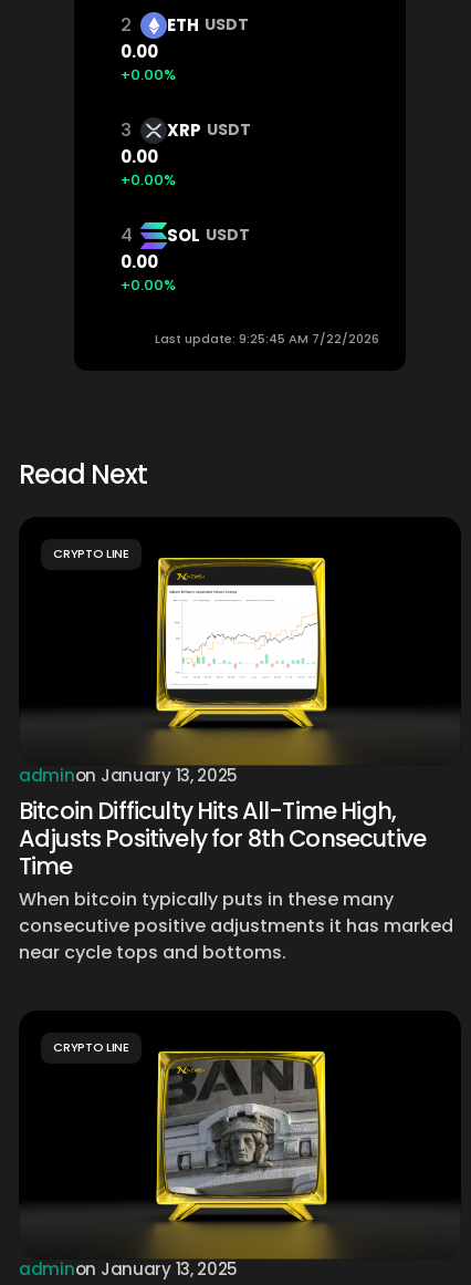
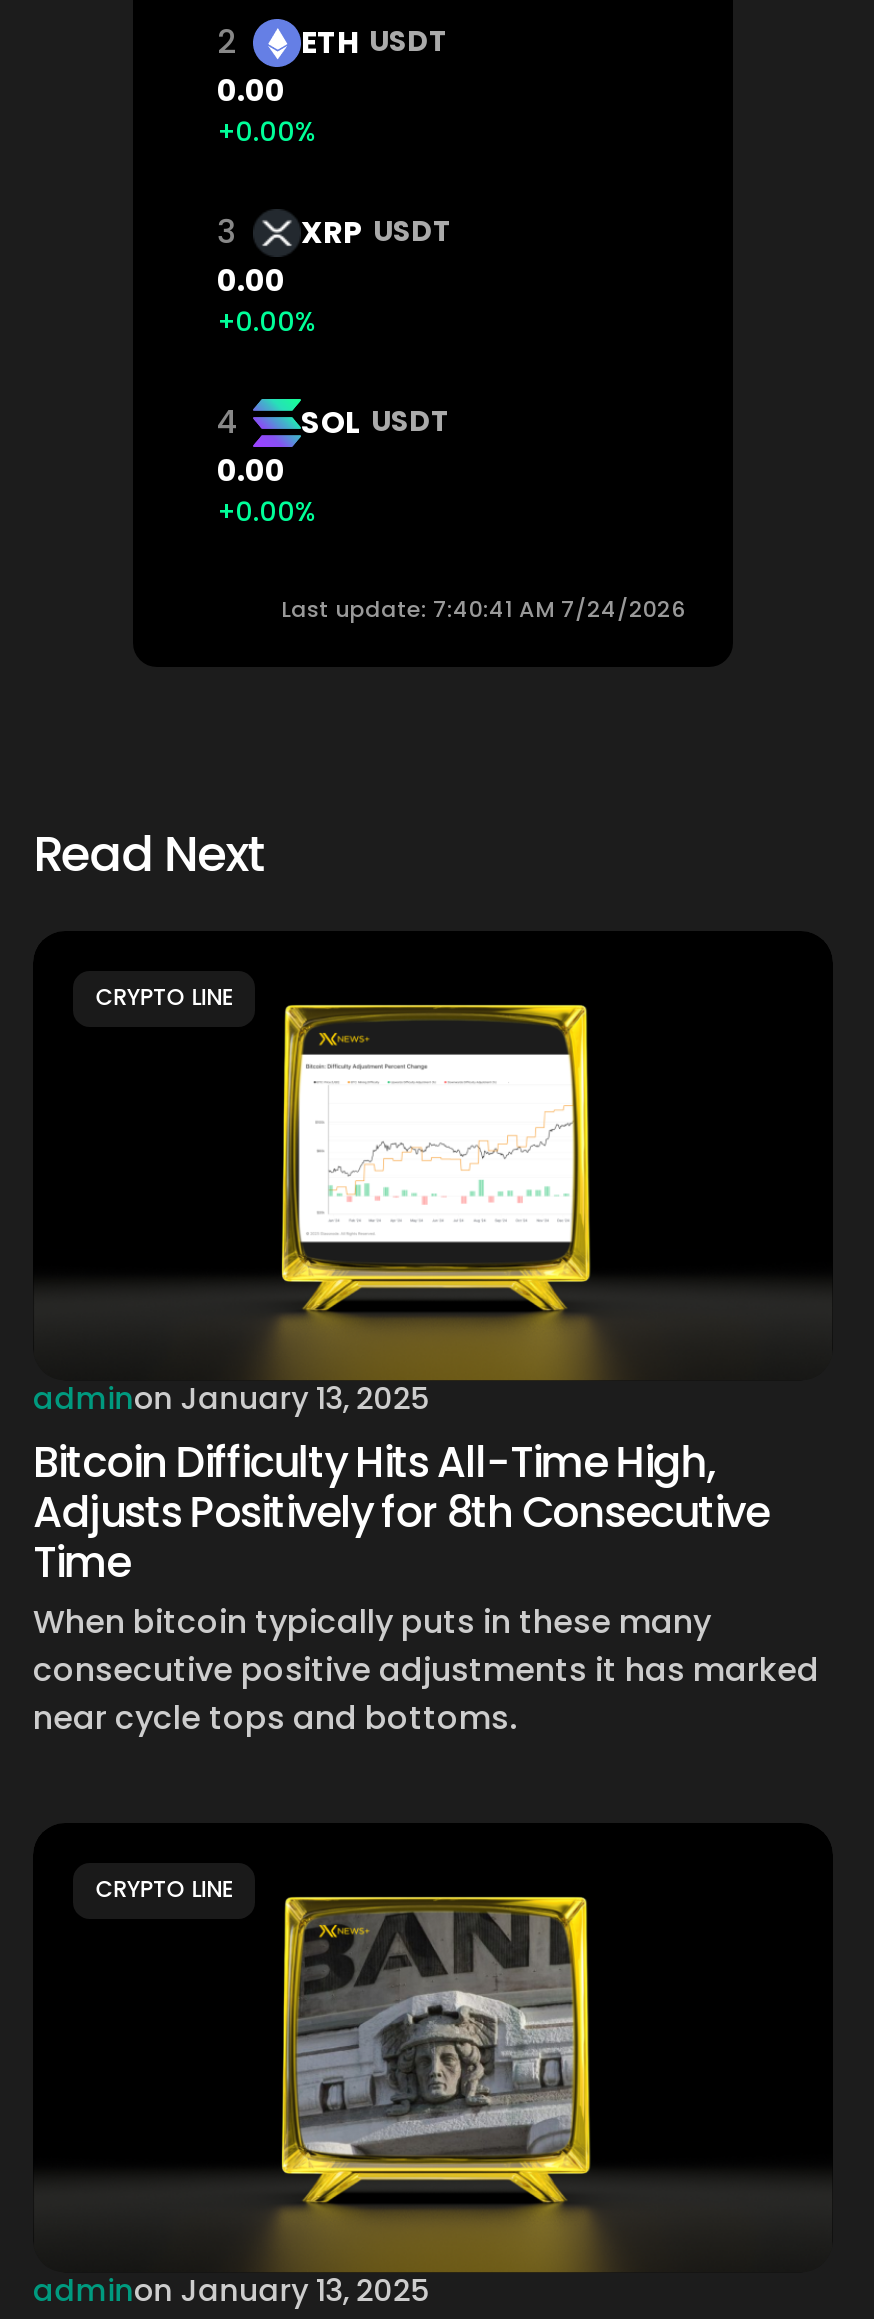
- Last update: 9:25:45 AM 7/22/2026
+ Last update: 7:40:41 AM 7/24/2026
